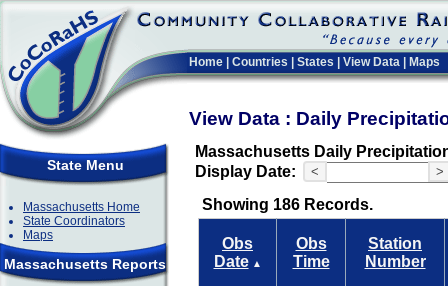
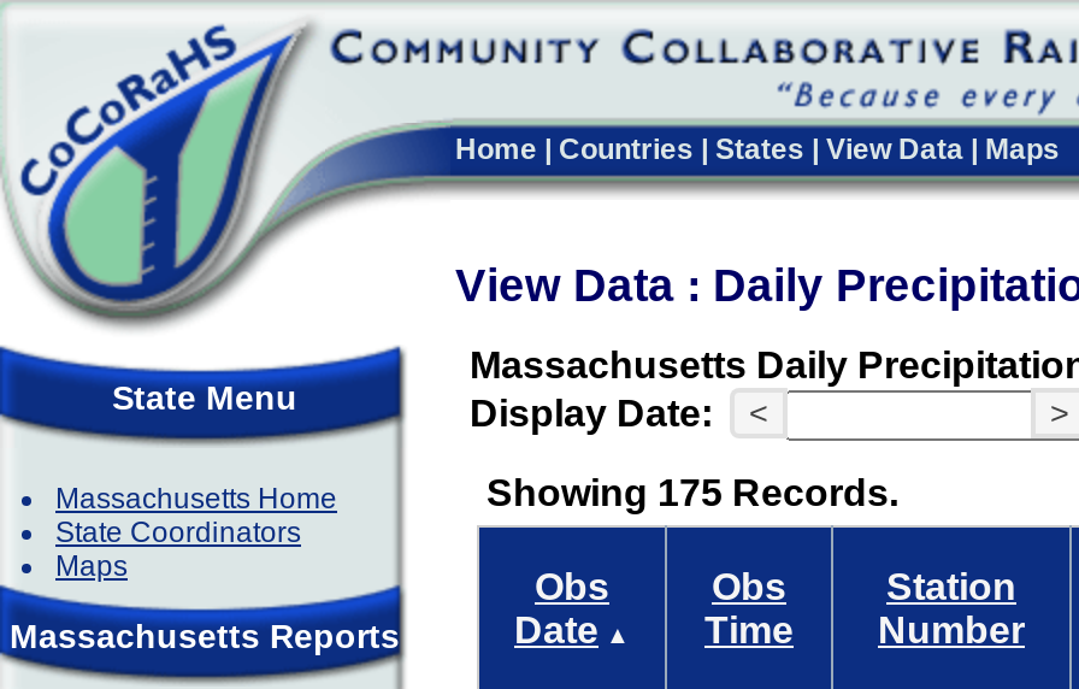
- Showing 186 Records.
+ Showing 175 Records.
